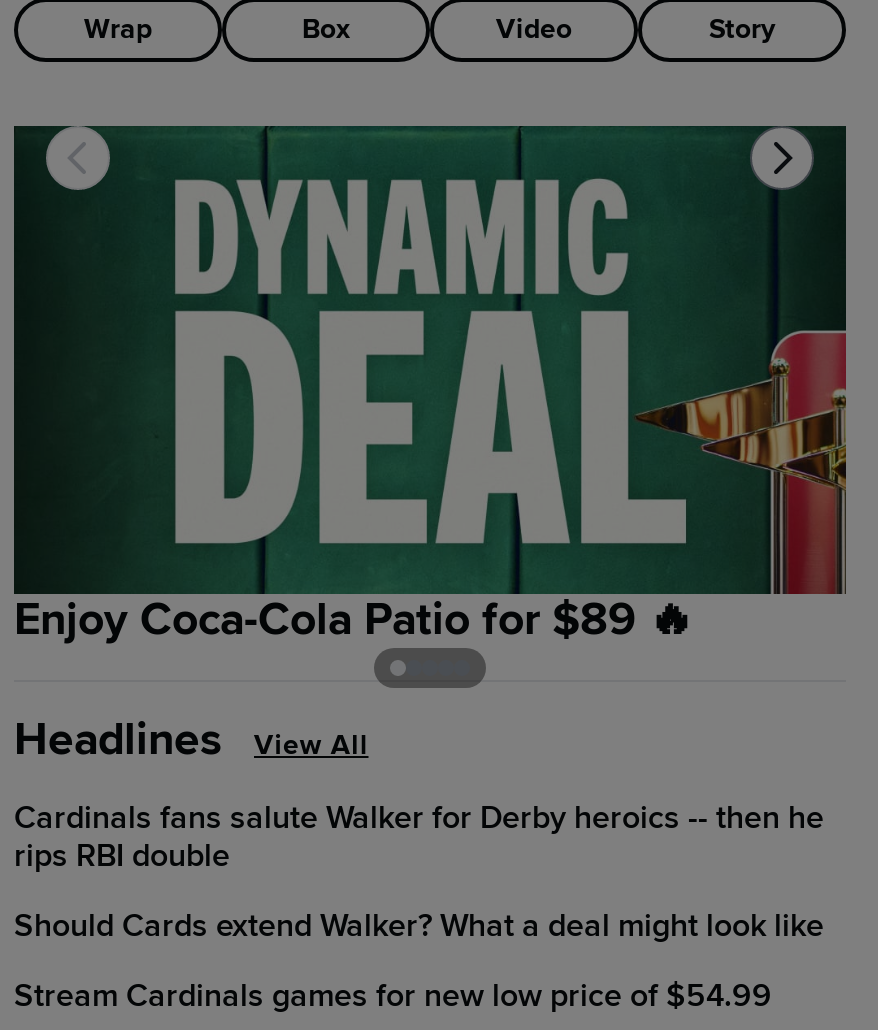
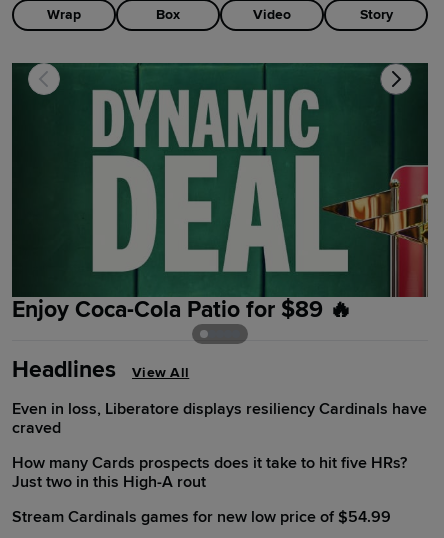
- Cardinals fans salute Walker for Derby heroics -- then he
- rips RBI double
+ Even in loss, Liberatore displays resiliency Cardinals have
+ craved

- Should Cards extend Walker? What a deal might look like
+ How many Cards prospects does it take to hit five HRs?
+ Just two in this High-A rout
